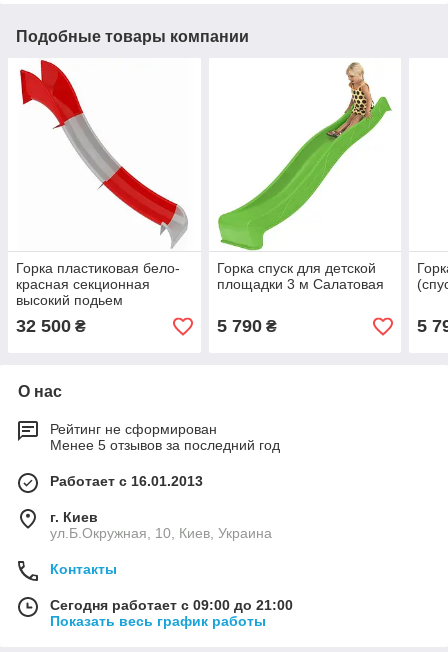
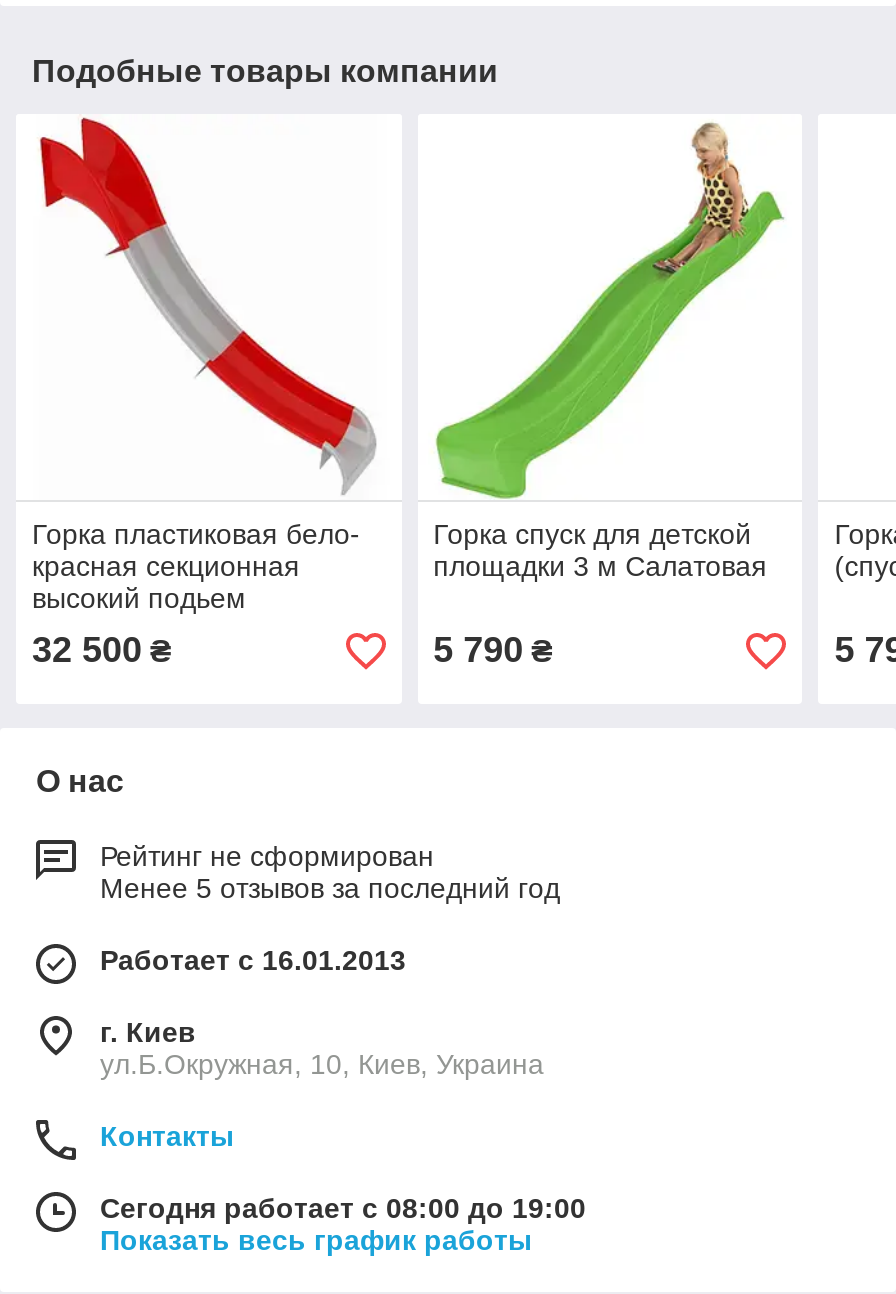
- Сегодня работает с 09:00 до 21:00
+ Сегодня работает с 08:00 до 19:00
